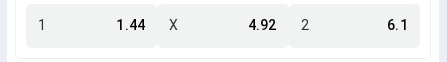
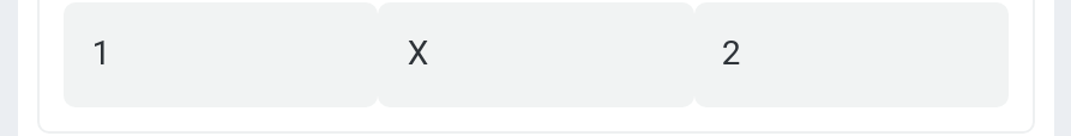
- 1.44

- 4.92

- 6.1
